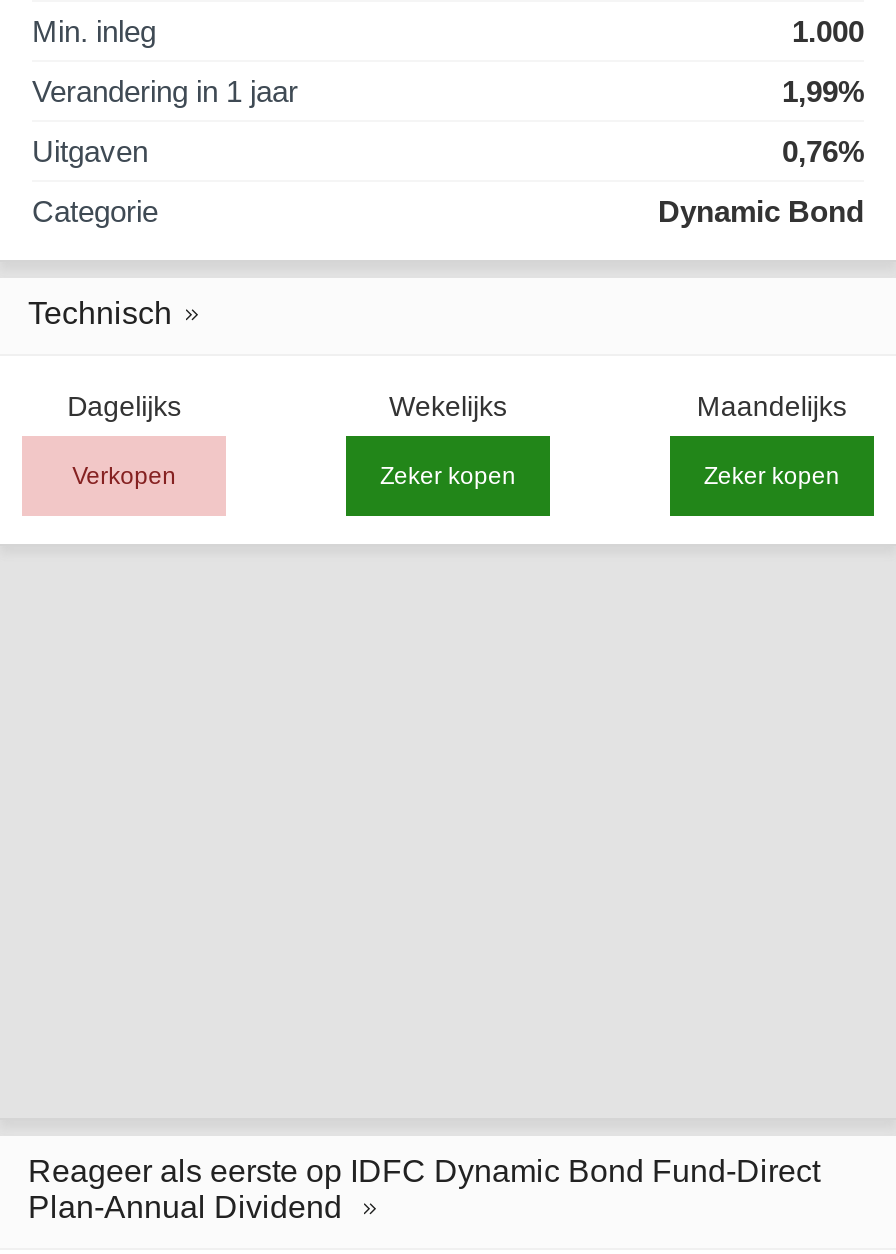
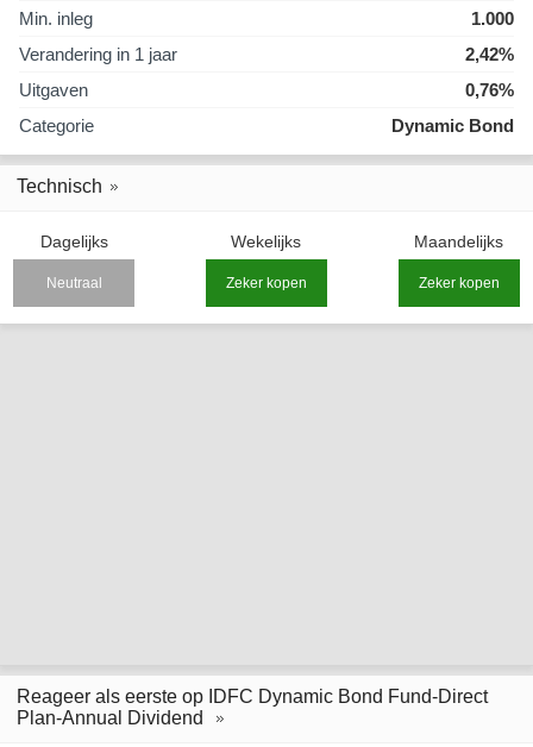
- 1,99%
+ 2,42%

- Verkopen
+ Neutraal
